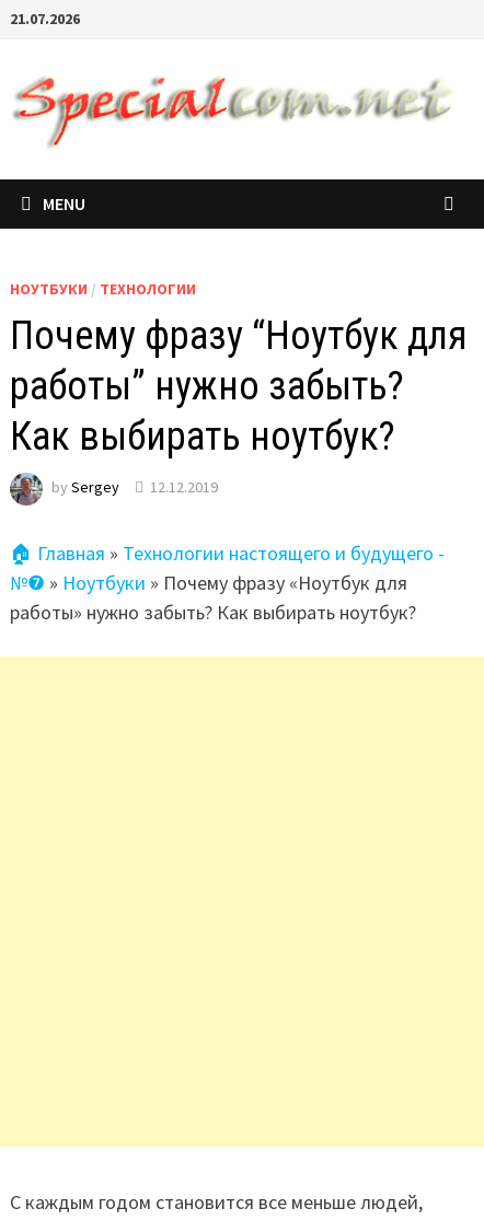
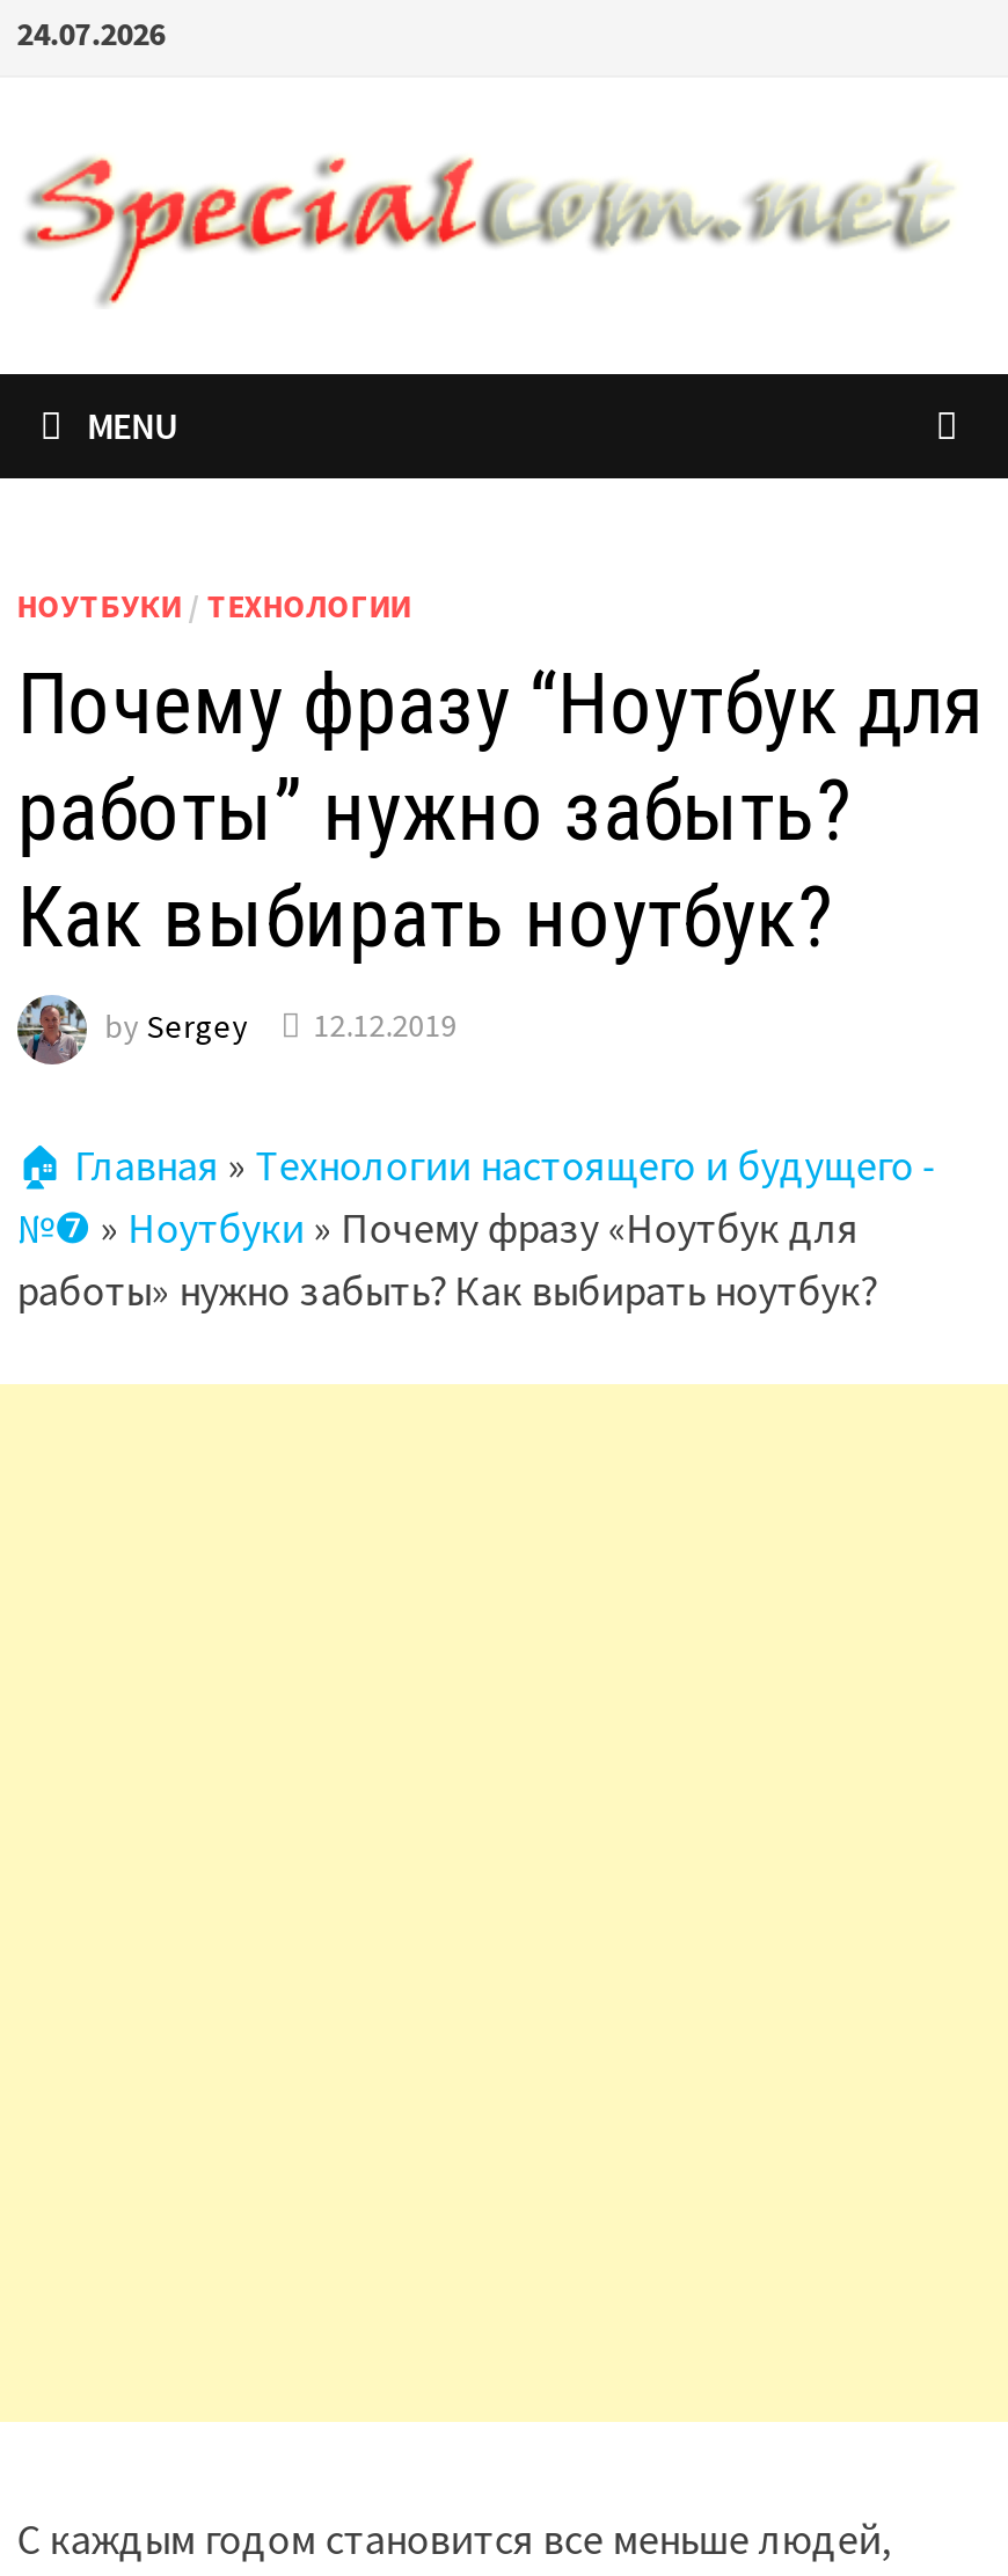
- 21.07.2026
+ 24.07.2026
